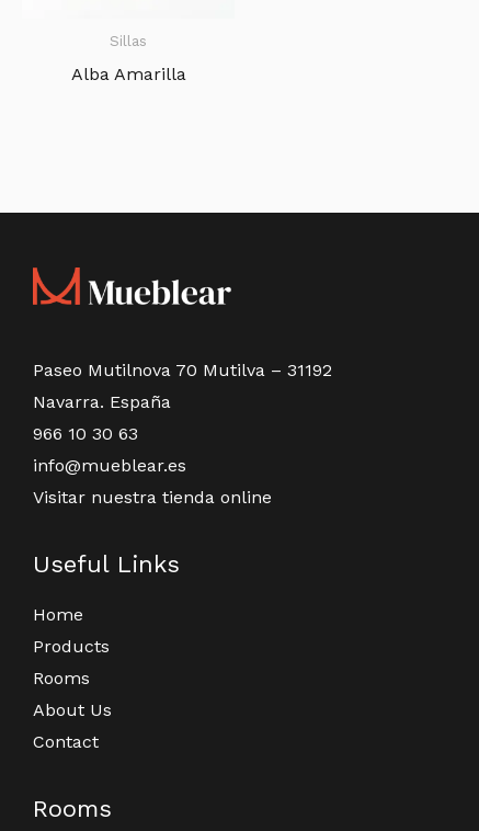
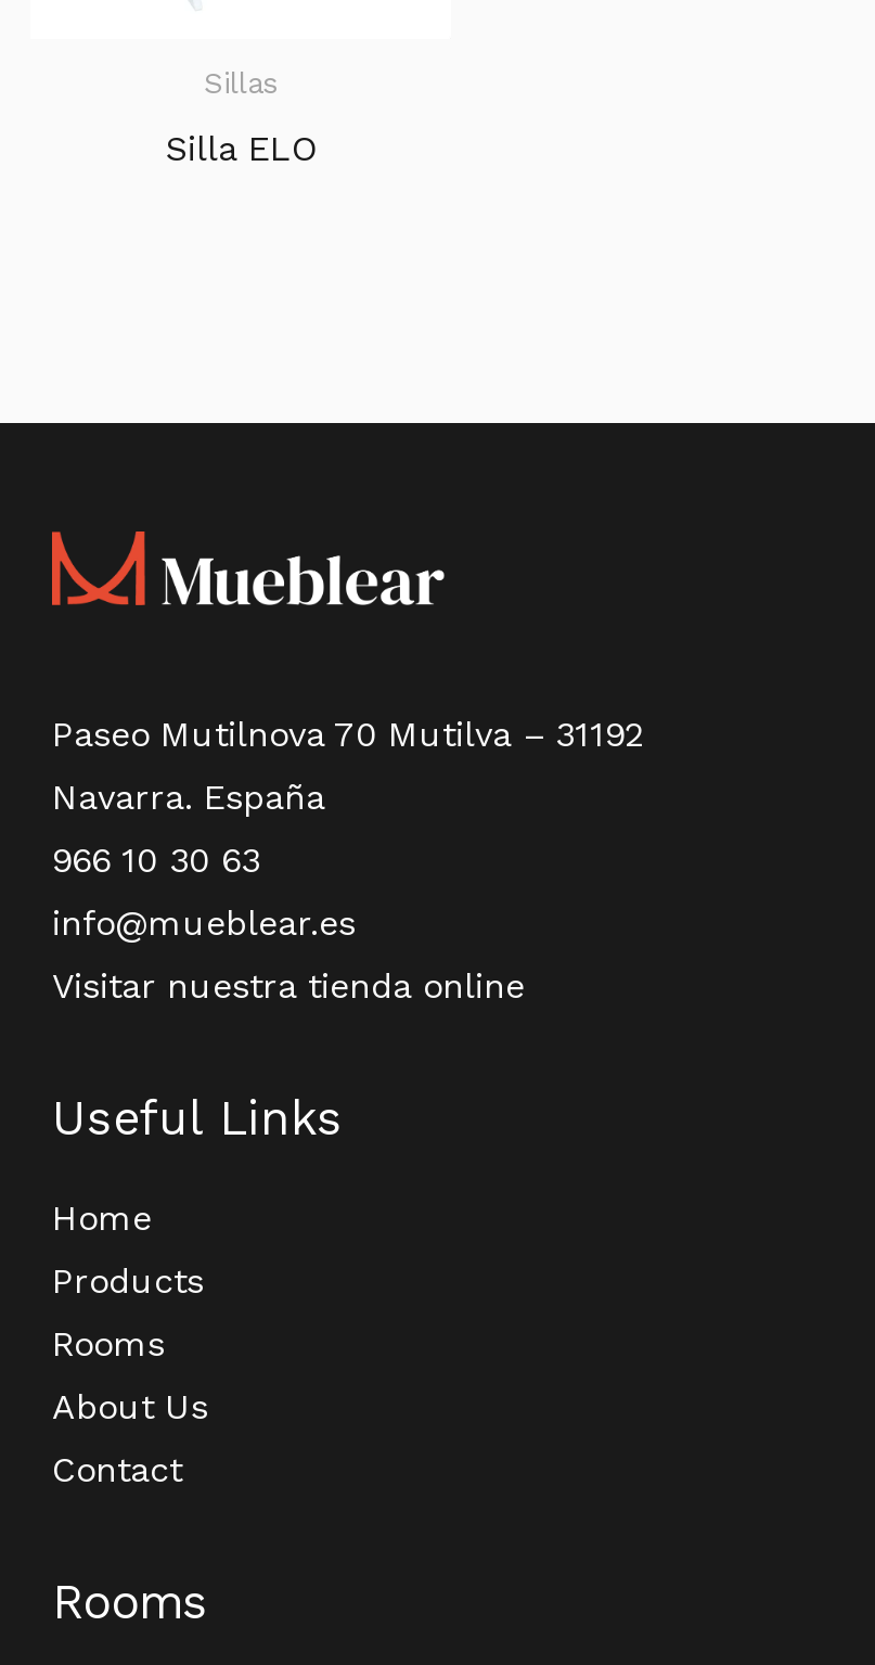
- Alba Amarilla
+ Silla ELO
